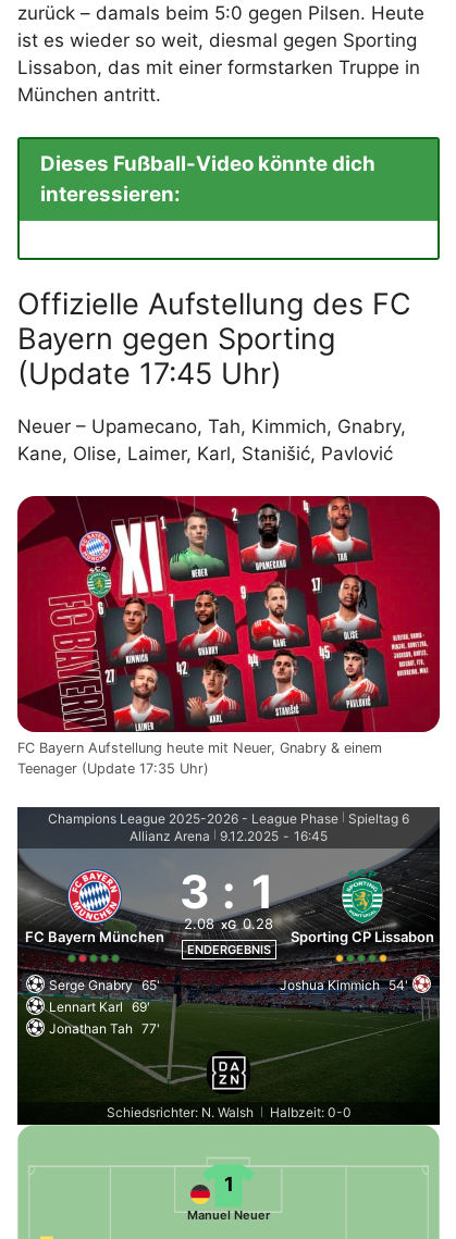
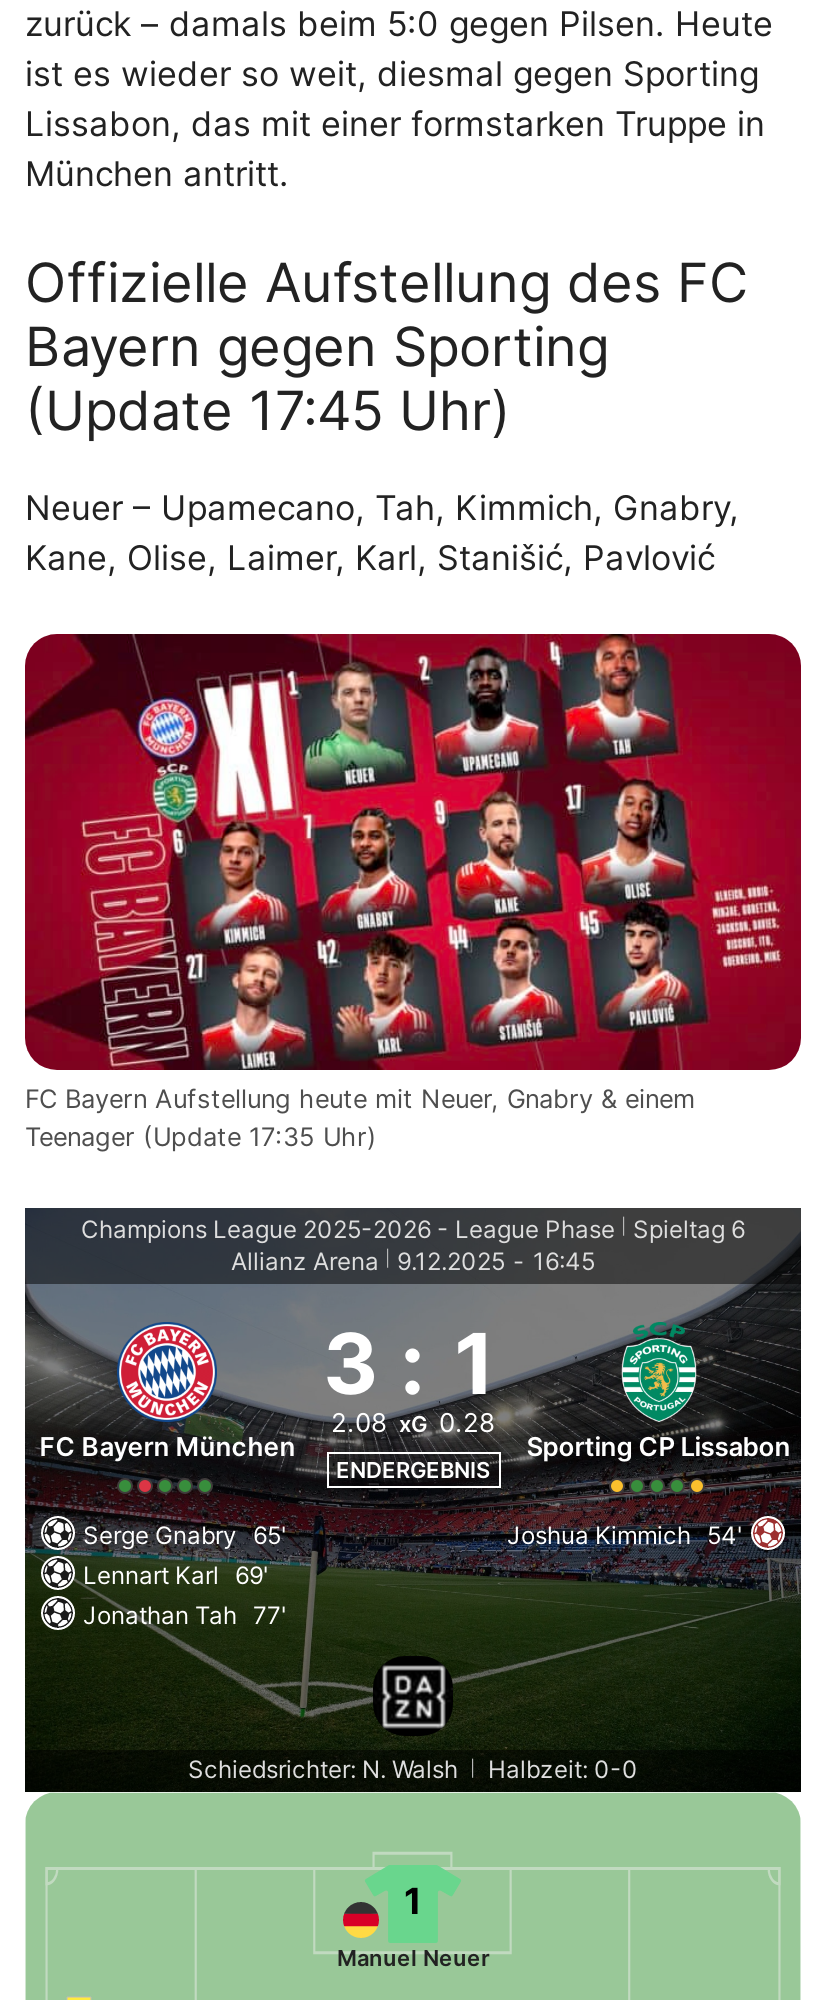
- [image]
- Dieses Fußball-Video könnte dich
- interessieren:
